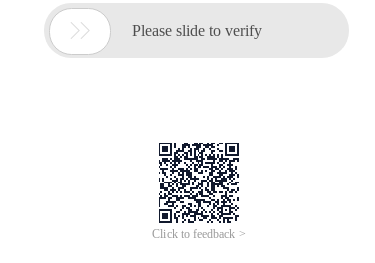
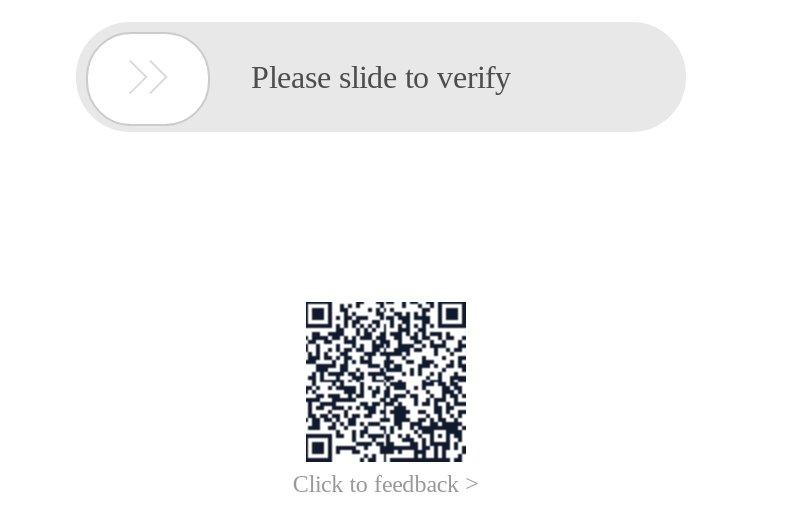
- [image]
+ [image]
